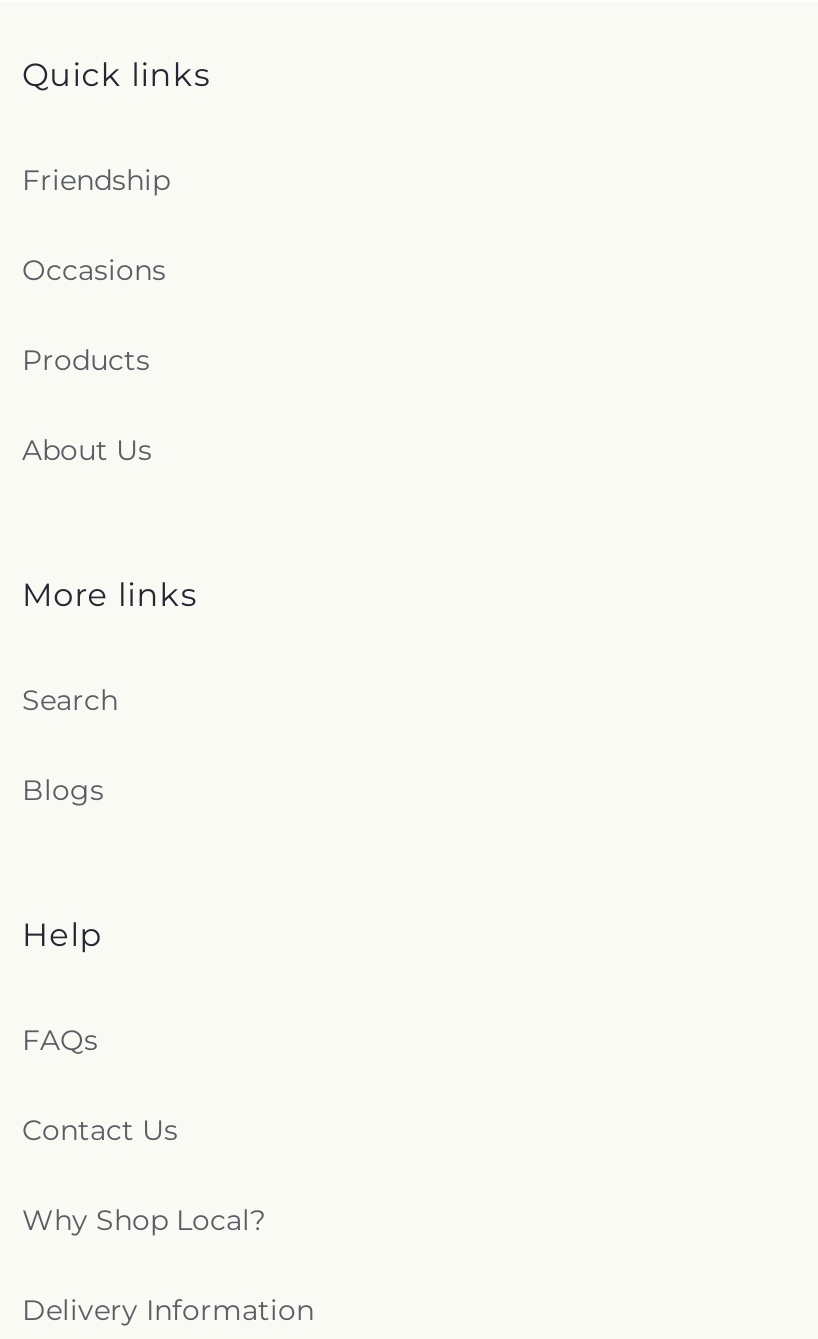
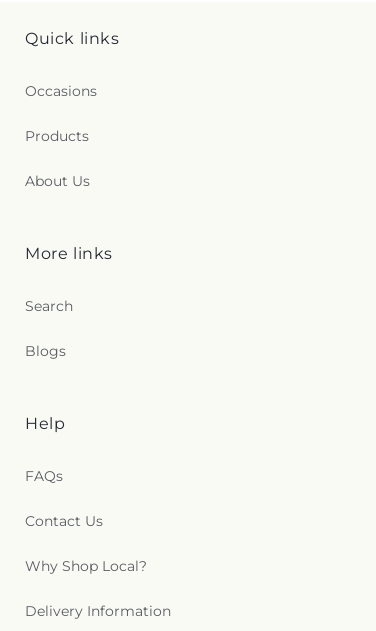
- Friendship
